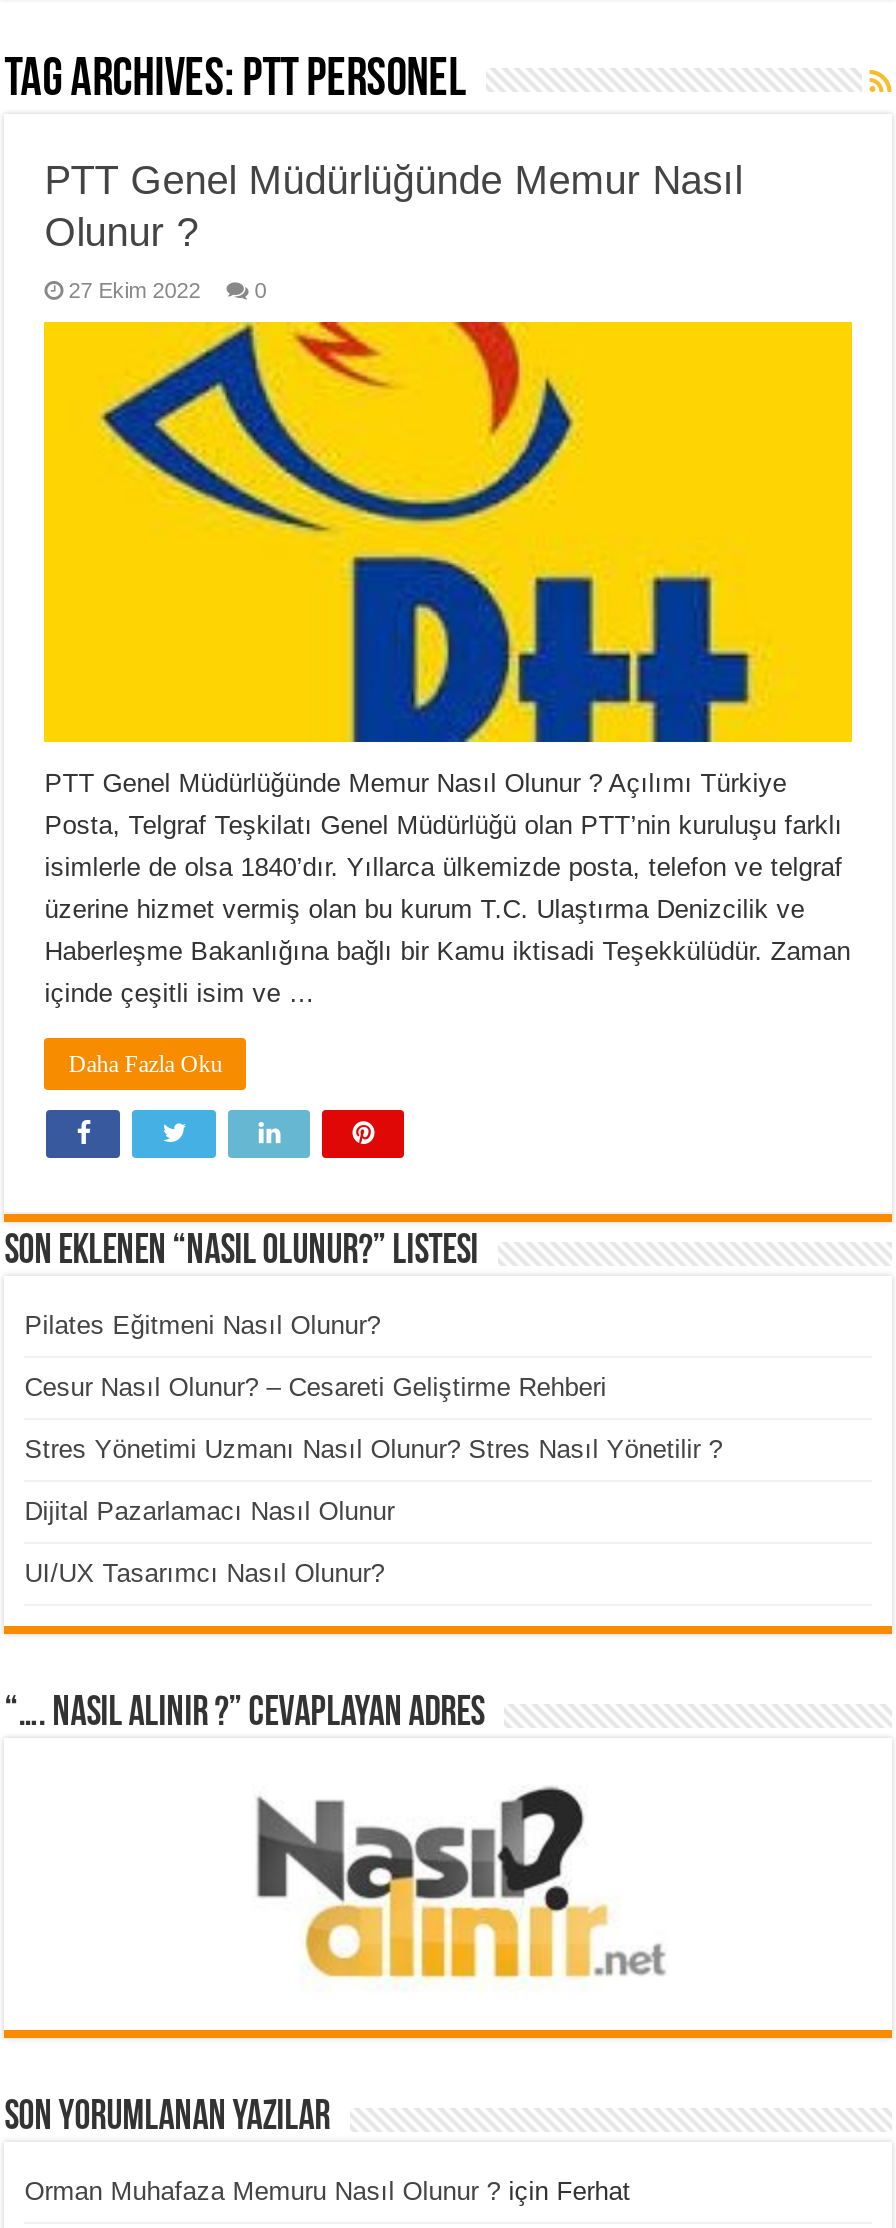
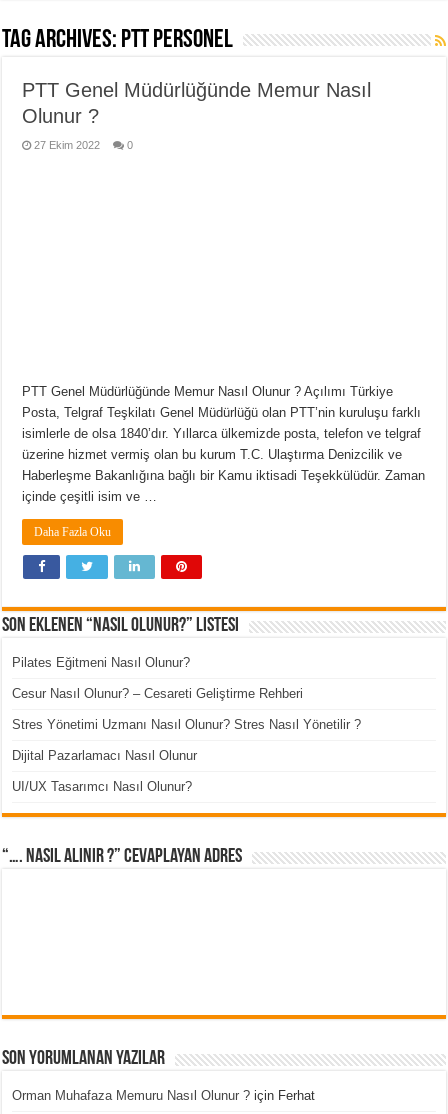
- [image]

- [image]
